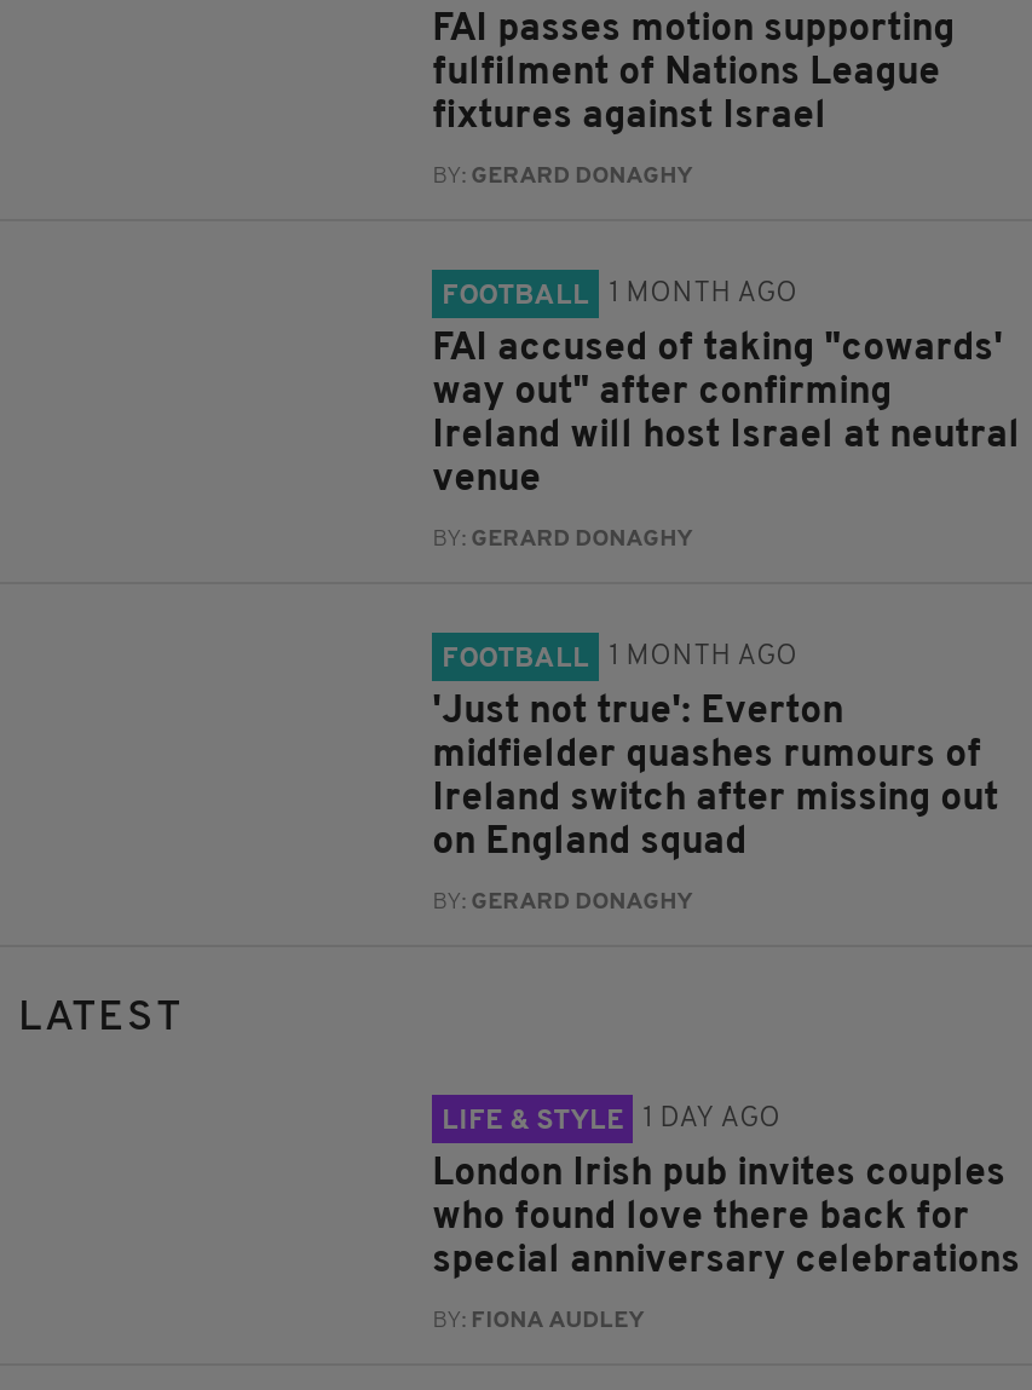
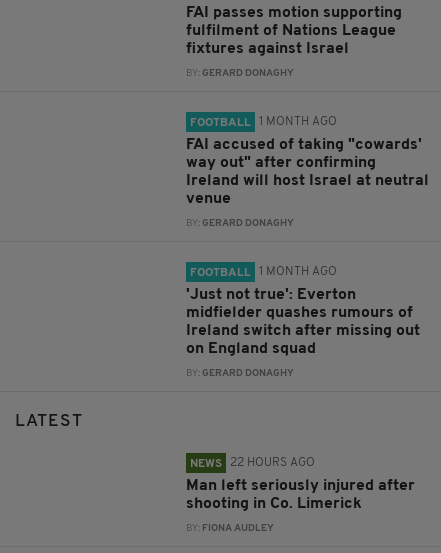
- LIFE & STYLE
- 1 DAY AGO
+ NEWS
+ 22 HOURS AGO

- London Irish pub invites couples
- who found love there back for
- special anniversary celebrations
+ Man left seriously injured after
+ shooting in Co. Limerick
